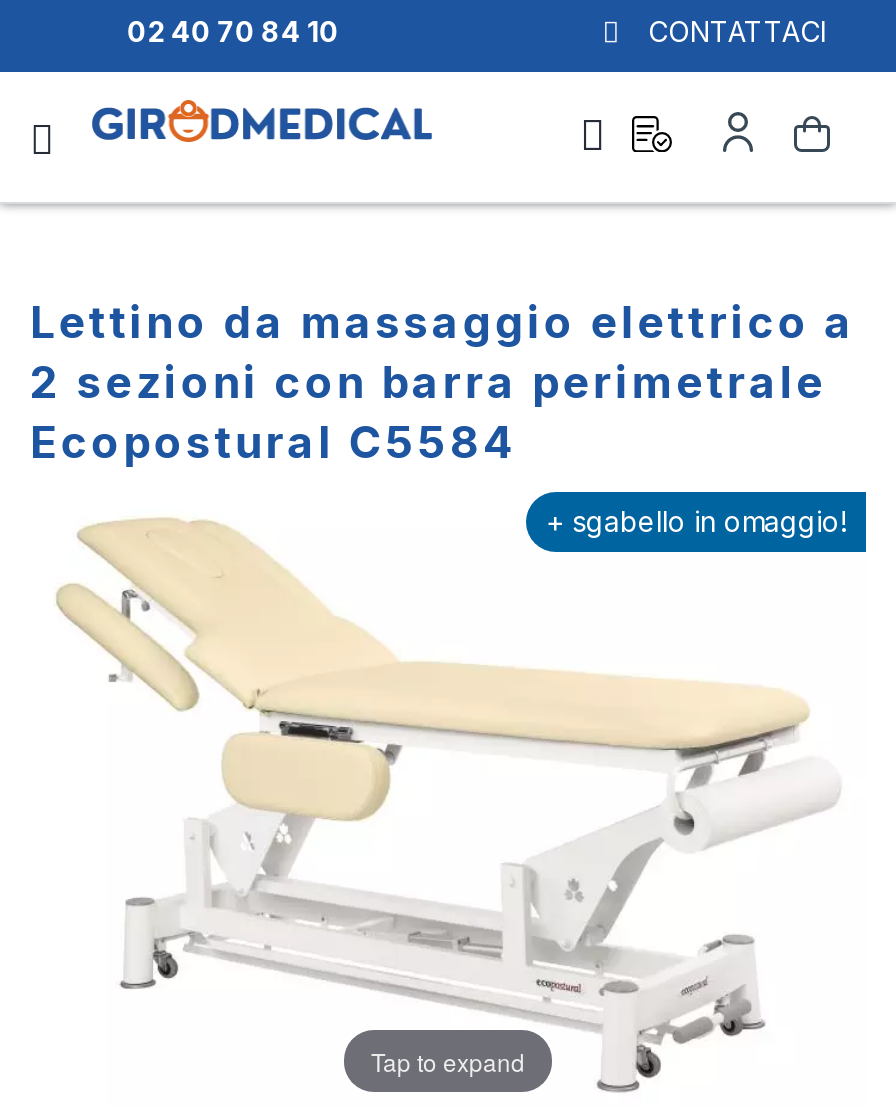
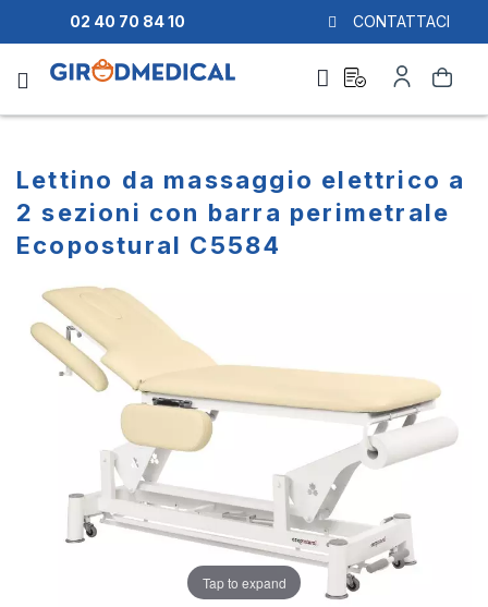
- + sgabello in omaggio!
